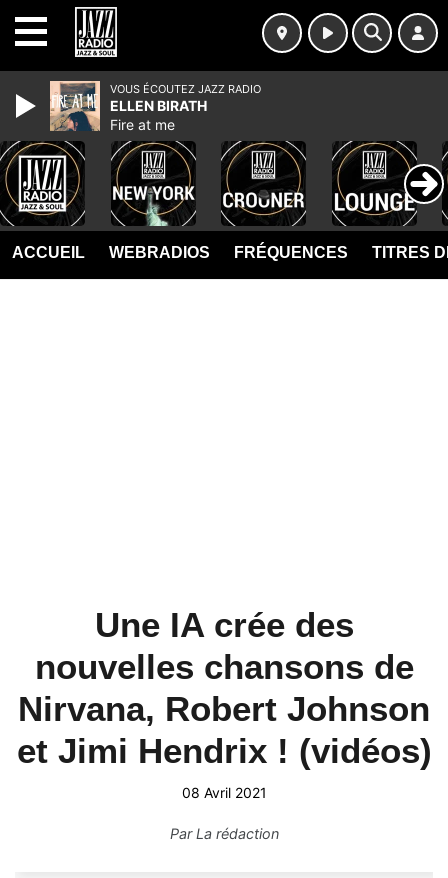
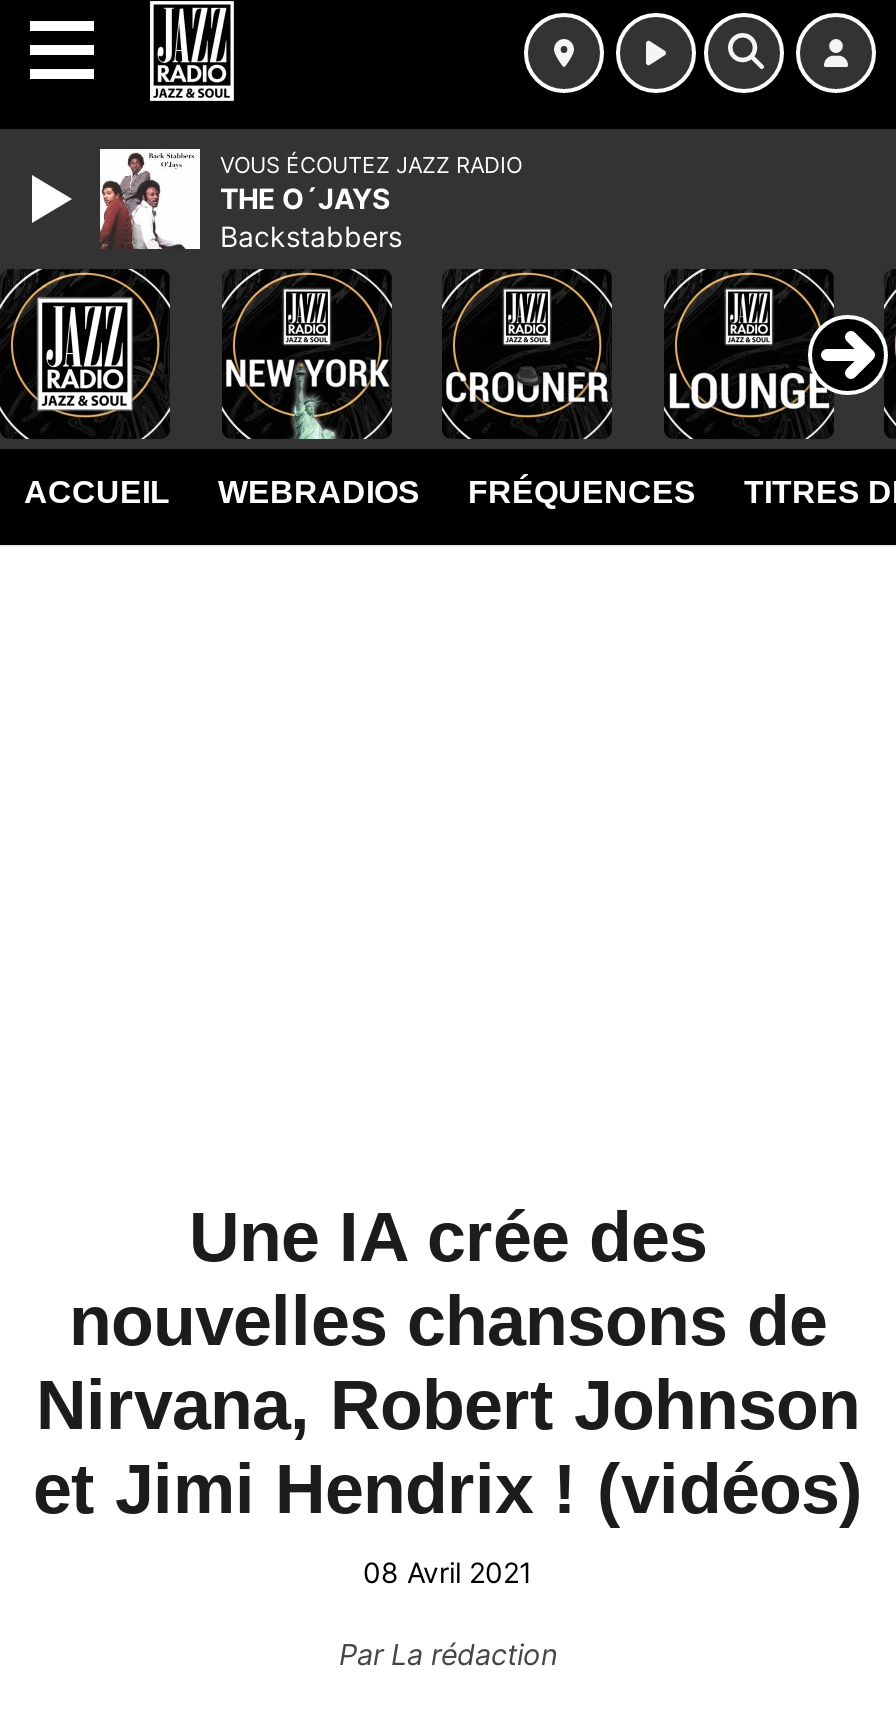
- [image]
- ELLEN BIRATH
- Fire at me
+ [image]
+ THE O´JAYS
+ Backstabbers
